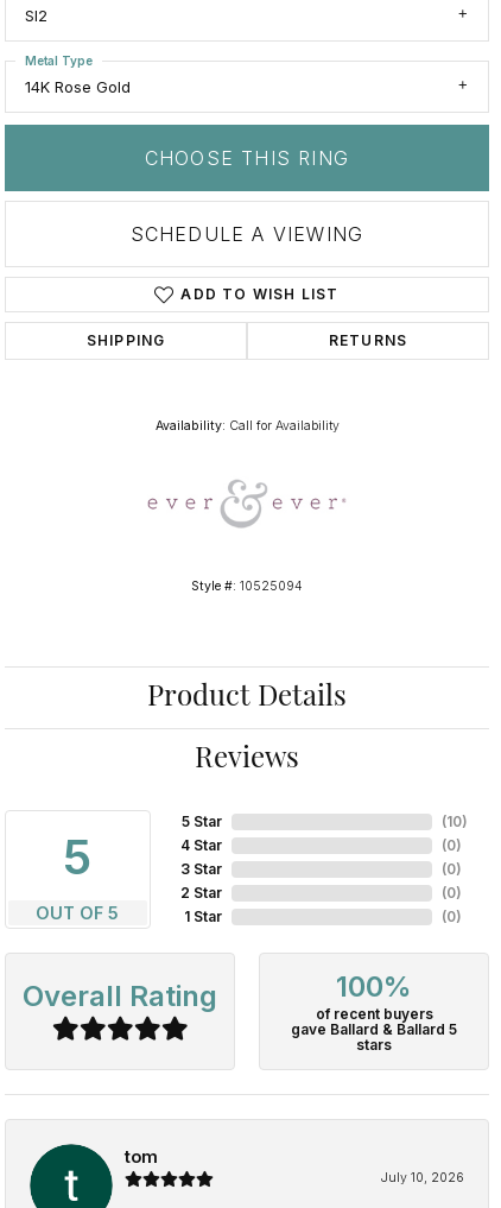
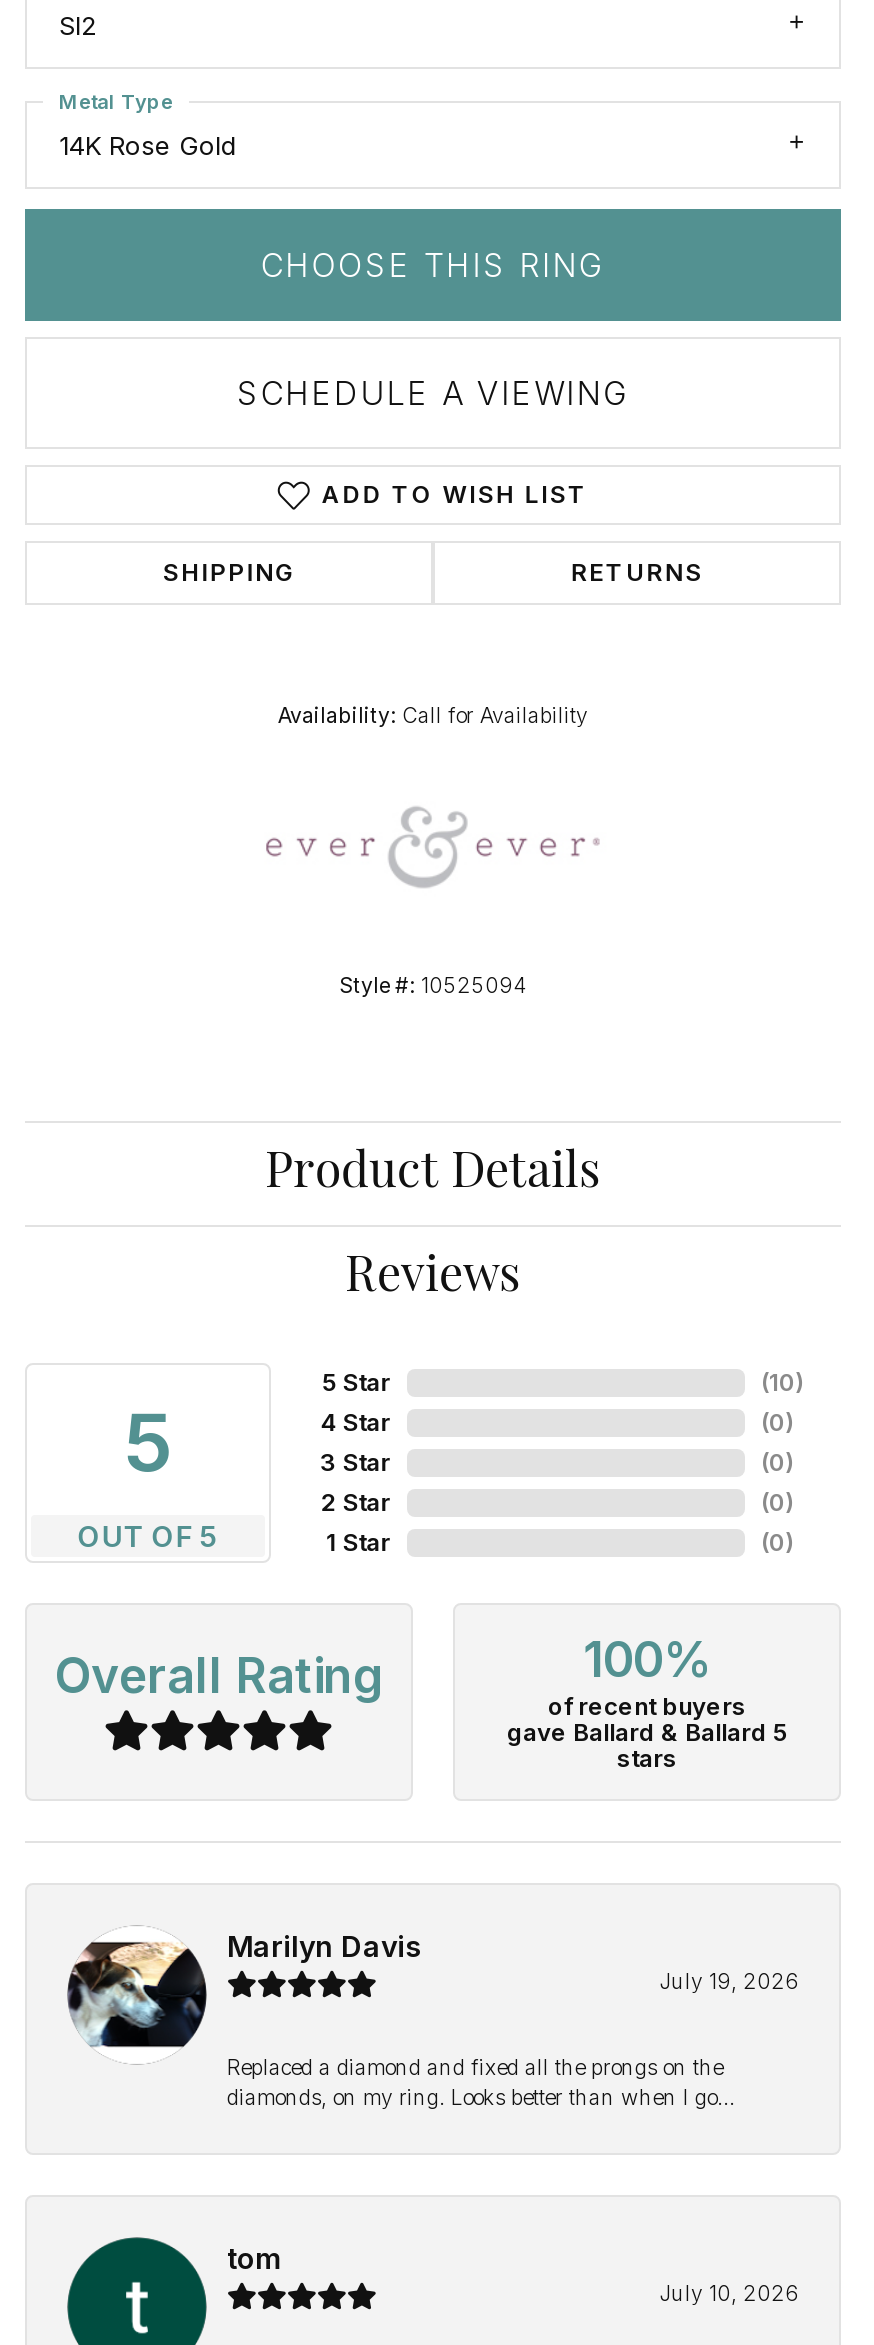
+ [image]
+ Marilyn Davis
+ July 19, 2026
+ Replaced a diamond and fixed all the prongs on the
+ diamonds, on my ring. Looks better than when I go...
